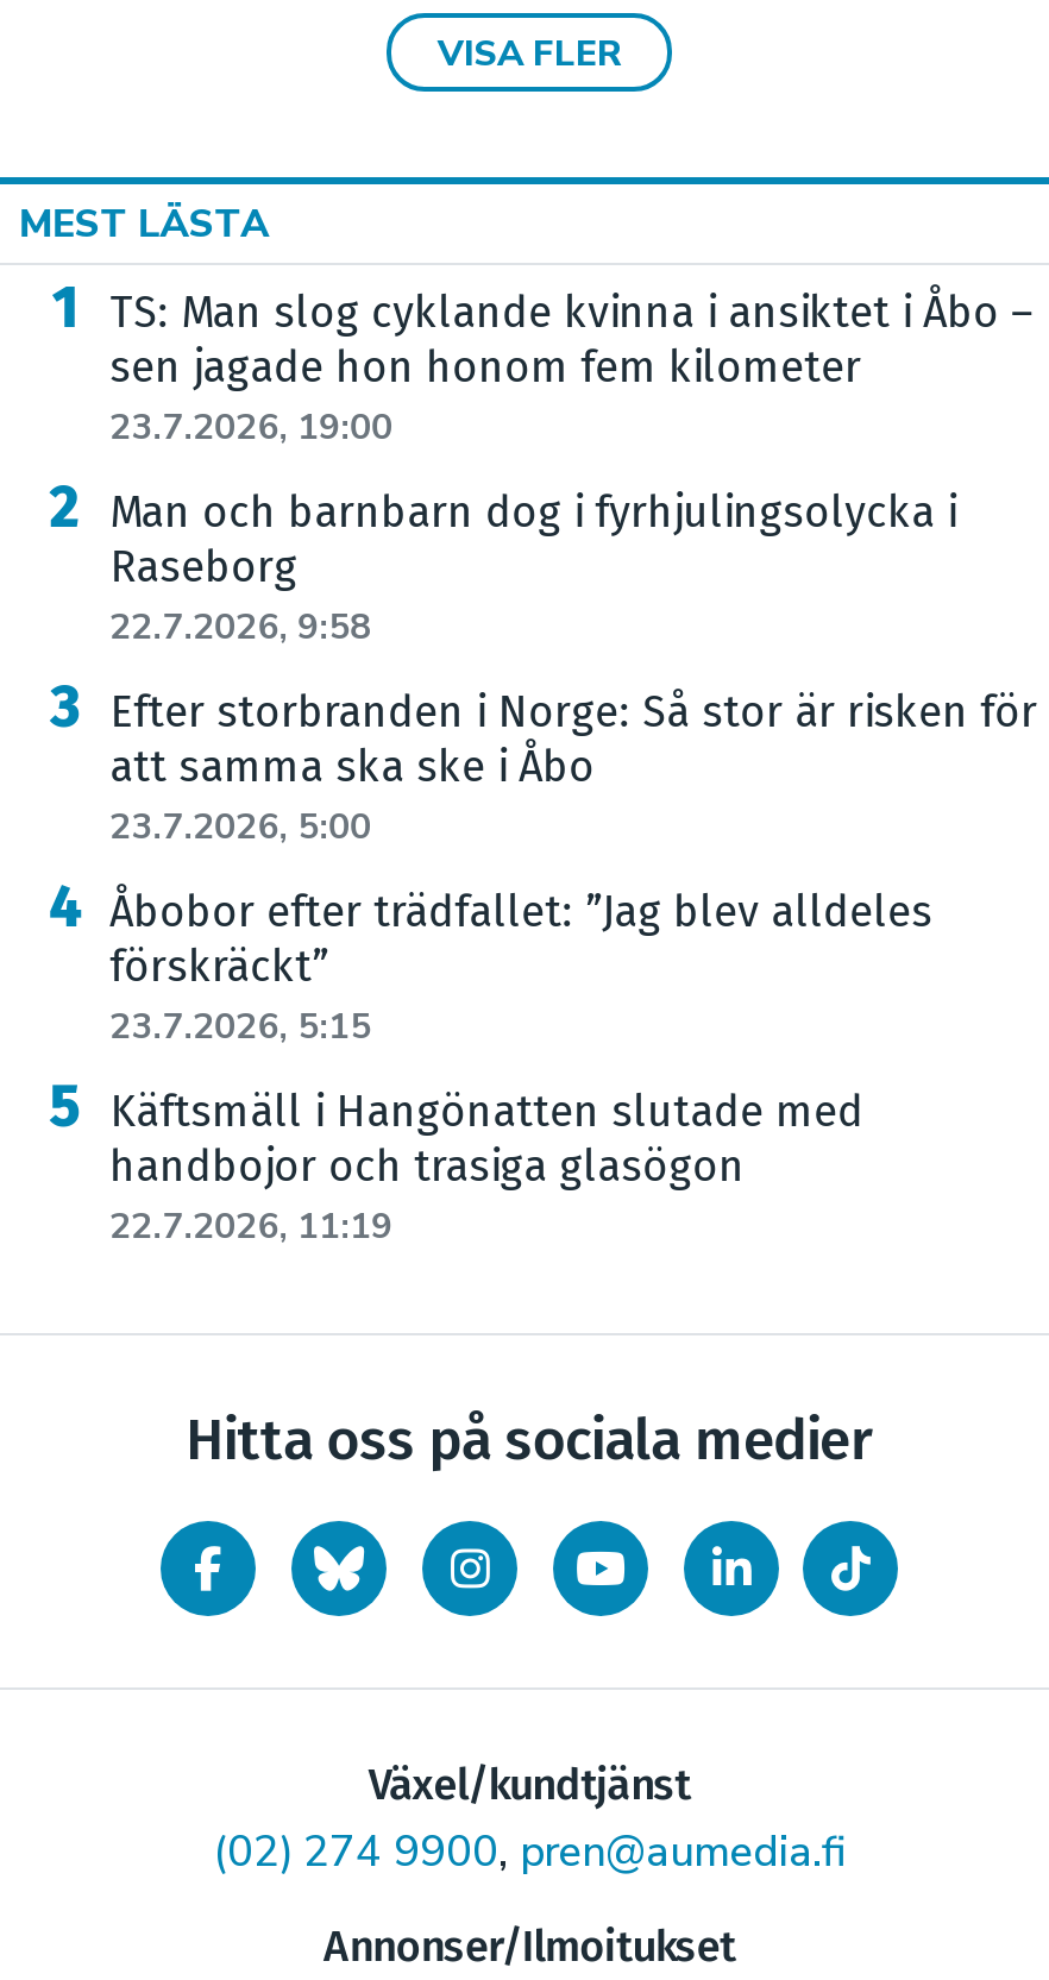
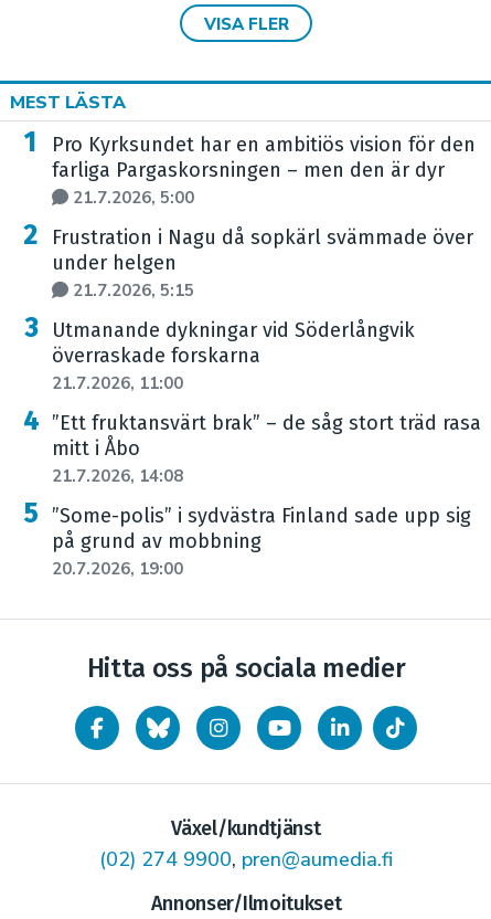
- TS: Man slog cyklande kvinna i ansiktet i Åbo –
- sen jagade hon honom fem kilometer
- 23.7.2026, 19:00
+ Pro Kyrksundet har en ambitiös vision för den
+ farliga Pargaskorsningen – men den är dyr
+ 21.7.2026, 5:00

- Man och barnbarn dog i fyrhjulingsolycka i
- Raseborg
- 22.7.2026, 9:58
+ Frustration i Nagu då sopkärl svämmade över
+ under helgen
+ 21.7.2026, 5:15

- Efter storbranden i Norge: Så stor är risken för
- att samma ska ske i Åbo
- 23.7.2026, 5:00
+ Utmanande dykningar vid Söderlångvik
+ överraskade forskarna
+ 21.7.2026, 11:00

- Åbobor efter trädfallet: ”Jag blev alldeles
- förskräckt”
- 23.7.2026, 5:15
+ ”Ett fruktansvärt brak” – de såg stort träd rasa
+ mitt i Åbo
+ 21.7.2026, 14:08

- Käftsmäll i Hangönatten slutade med
- handbojor och trasiga glasögon
- 22.7.2026, 11:19
+ ”Some-polis” i sydvästra Finland sade upp sig
+ på grund av mobbning
+ 20.7.2026, 19:00
